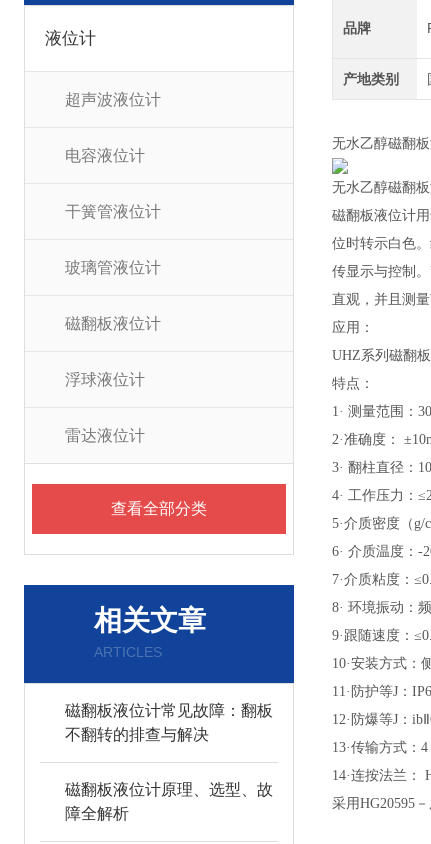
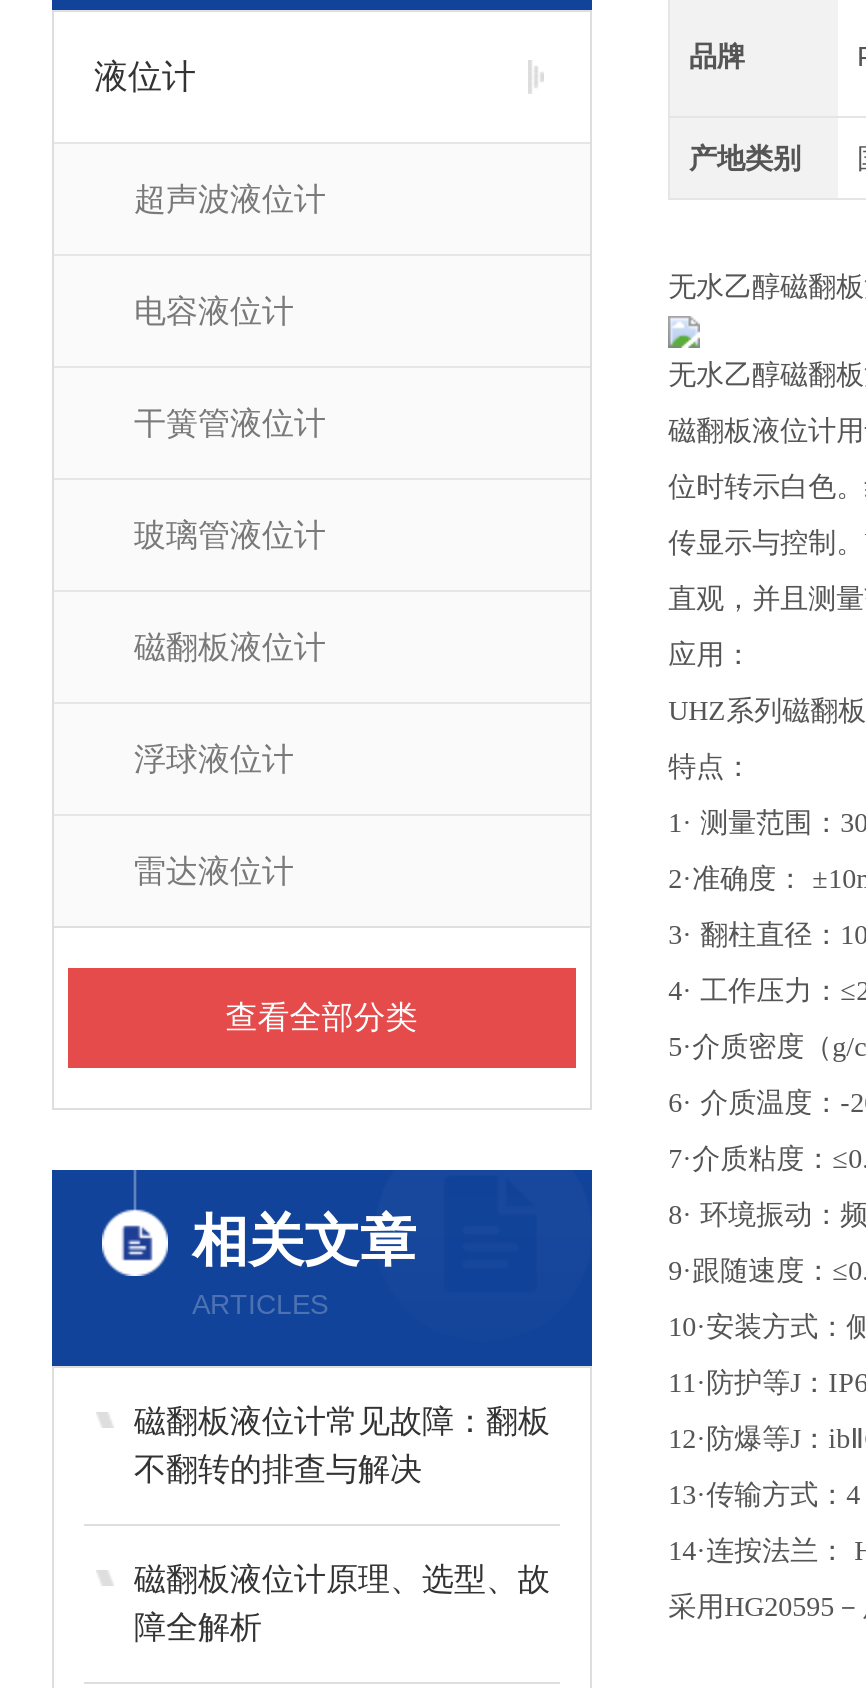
+ [image]
